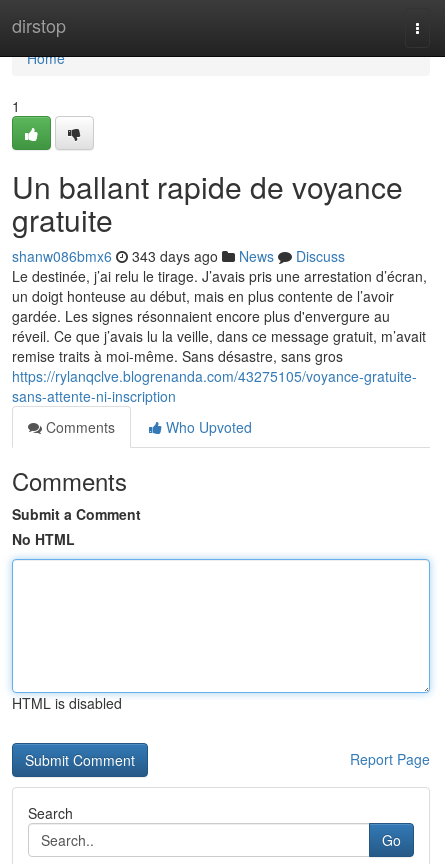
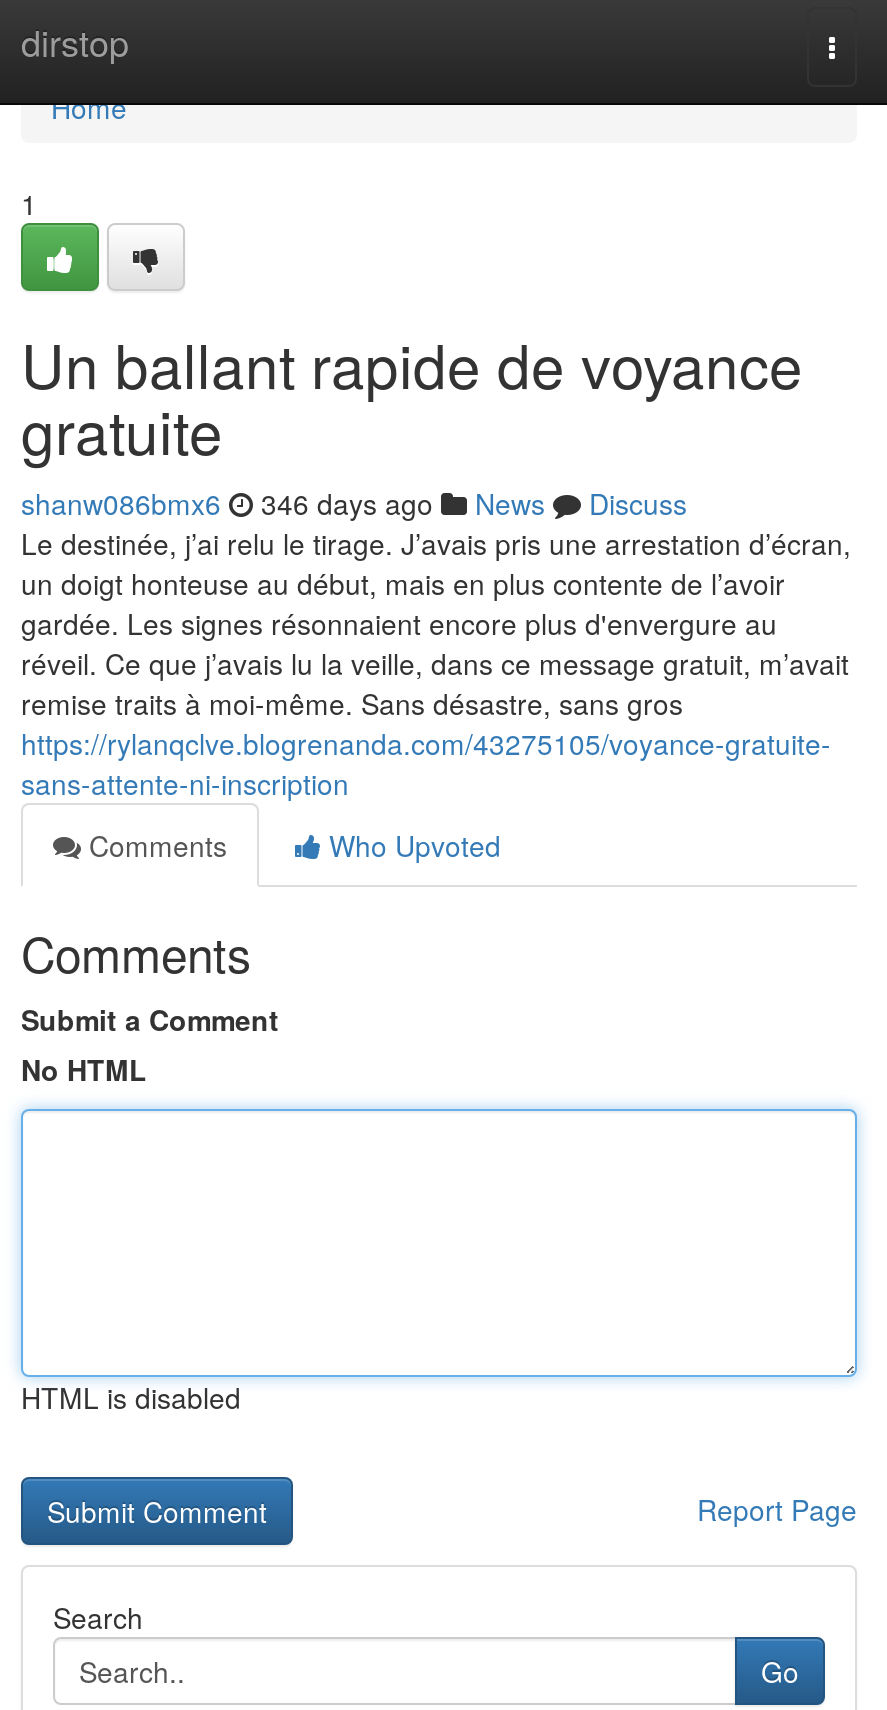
- shanw086bmx6 343 days ago News Discuss
+ shanw086bmx6 346 days ago News Discuss
